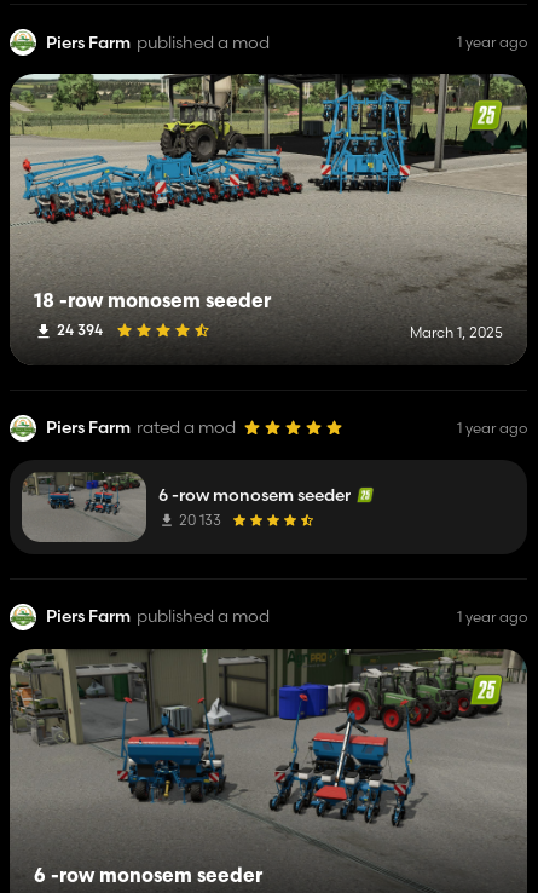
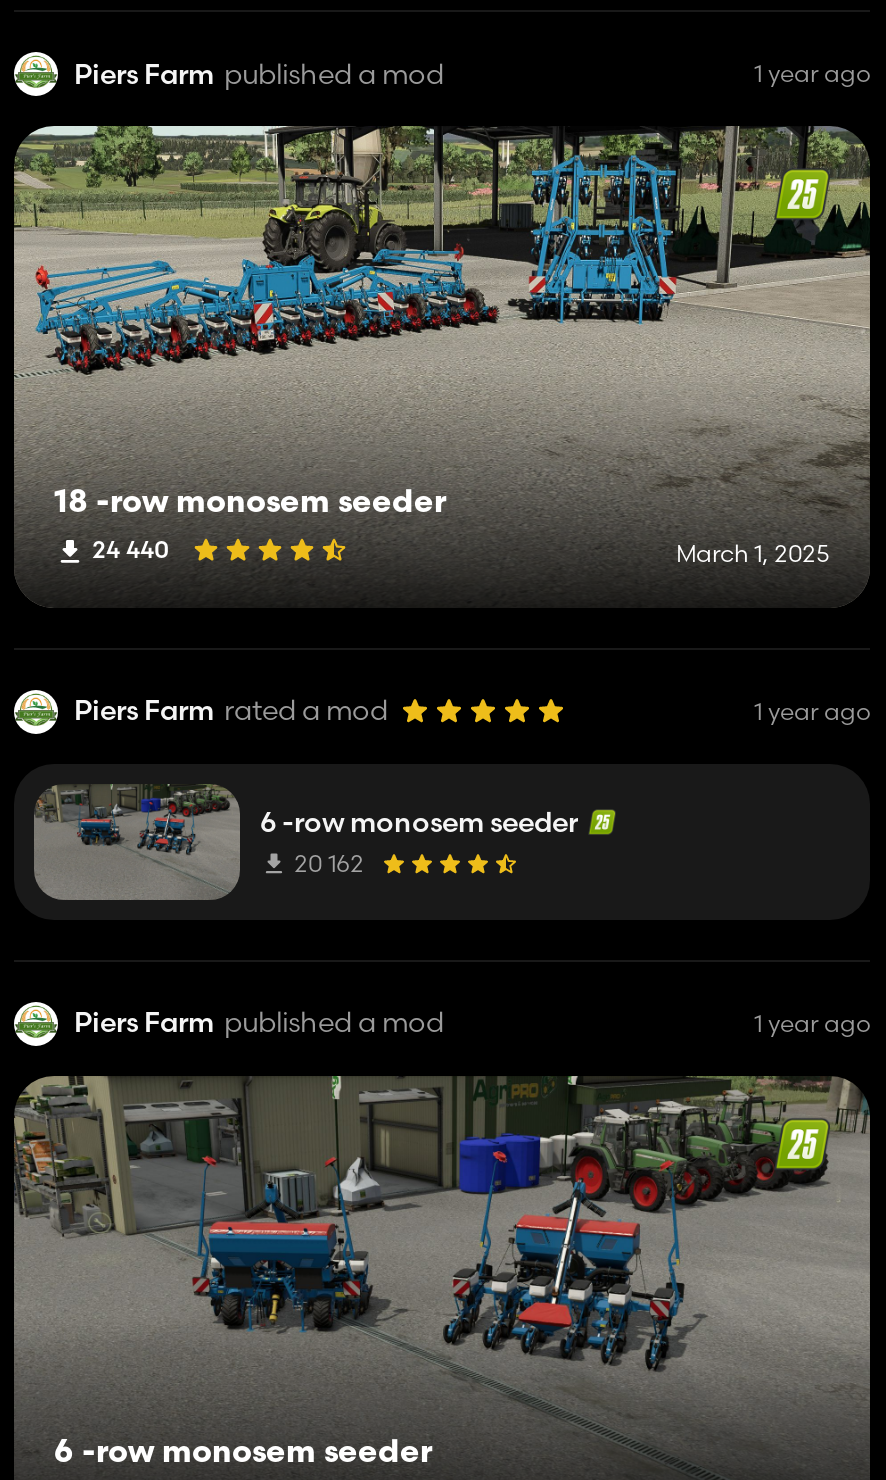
- 24 394
+ 24 440

- 20 133
+ 20 162
